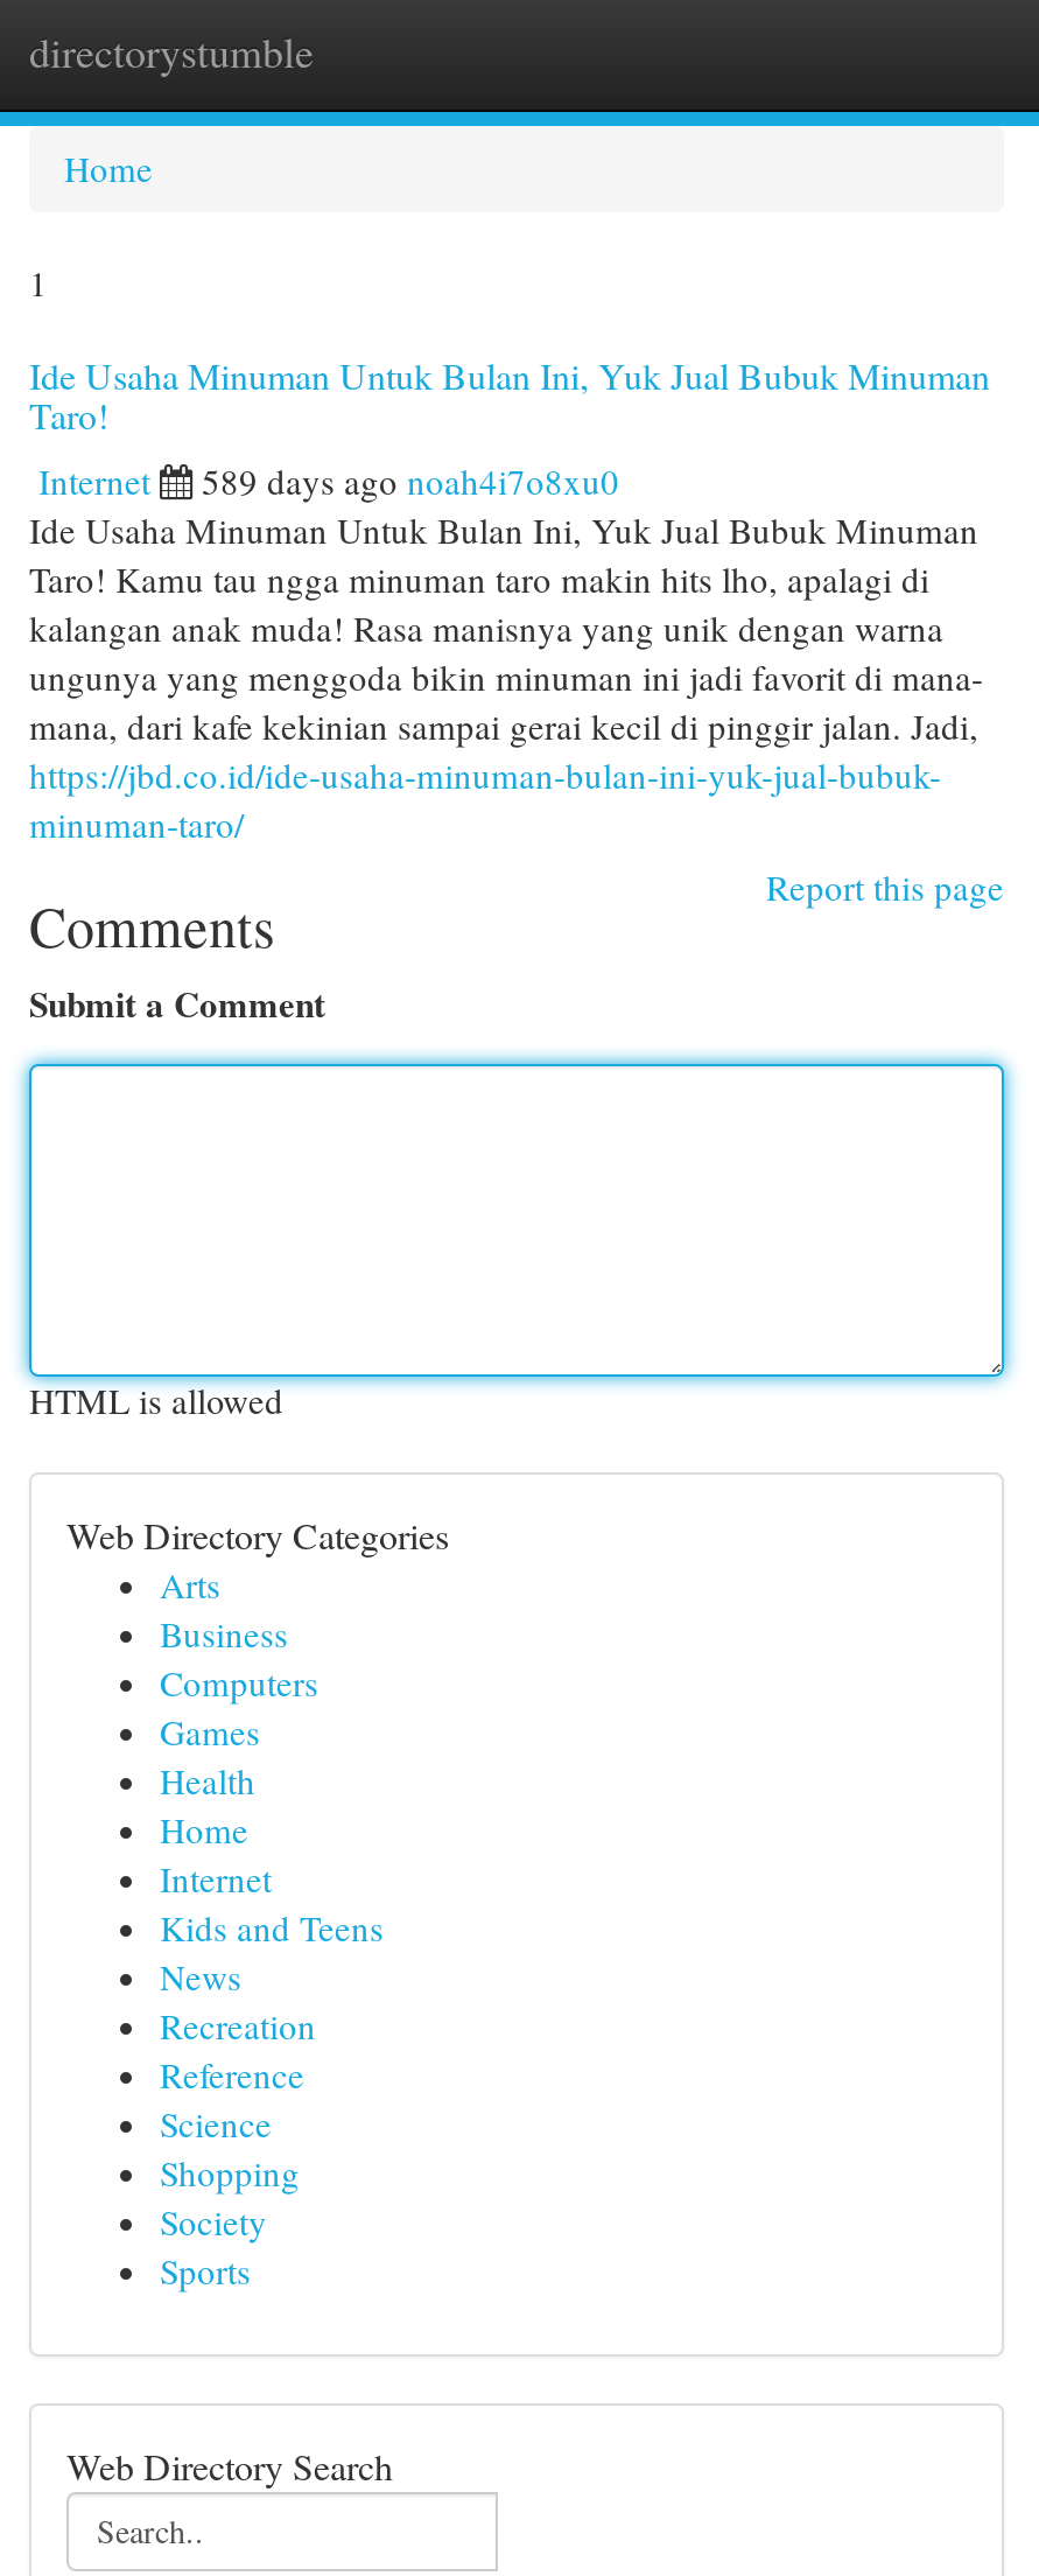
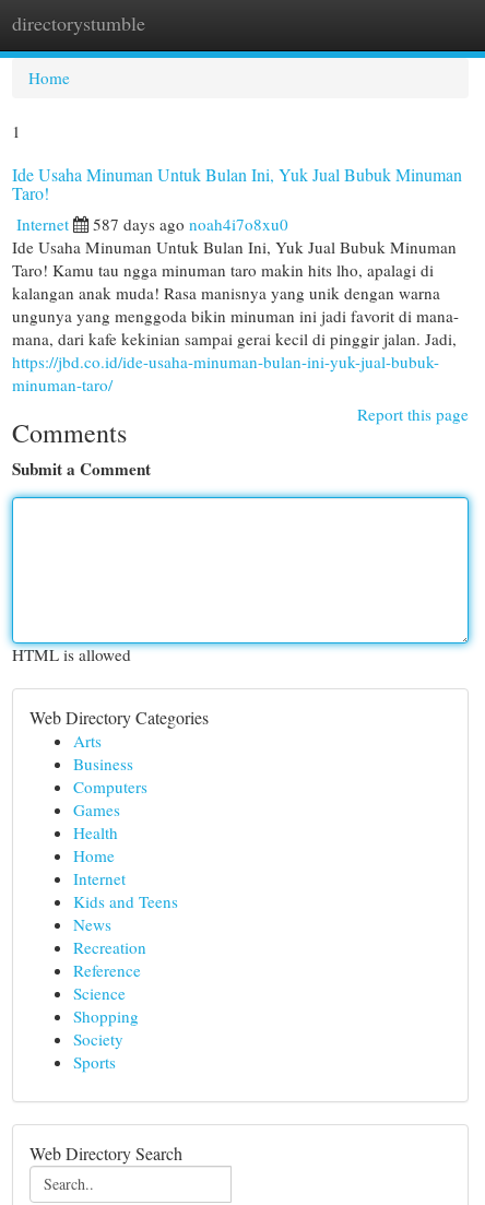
- 589 days ago noah4i7o8xu0
+ 587 days ago noah4i7o8xu0
